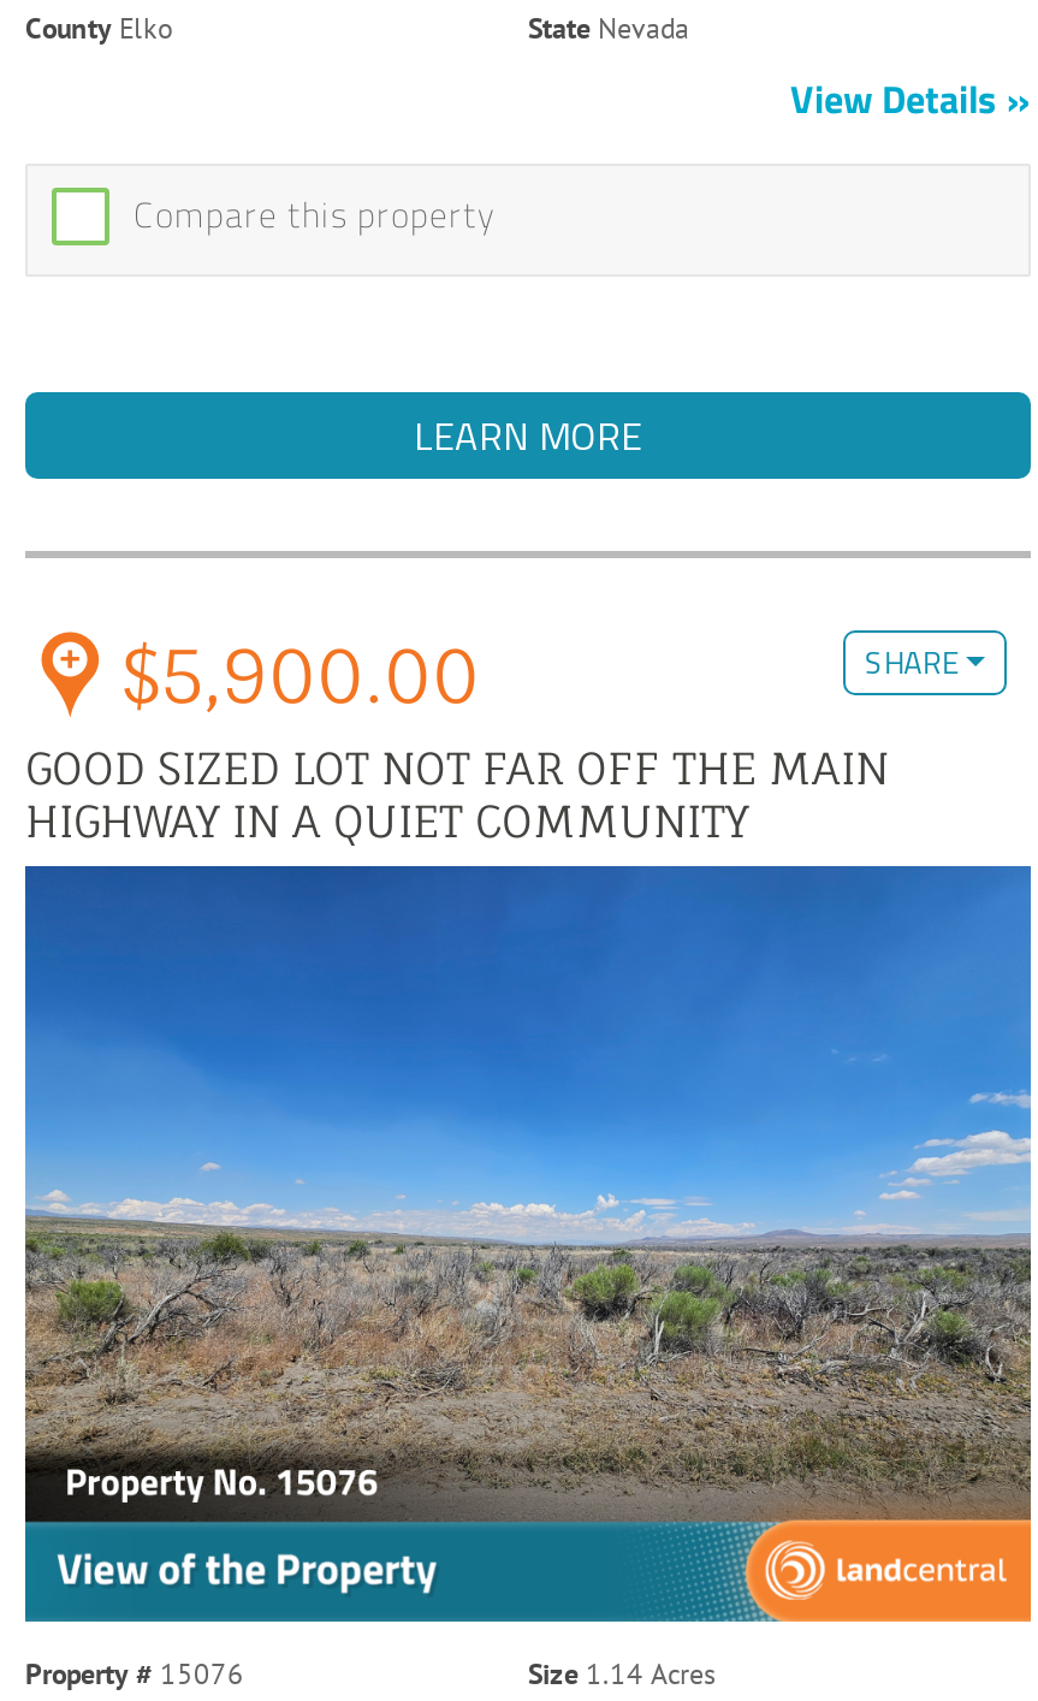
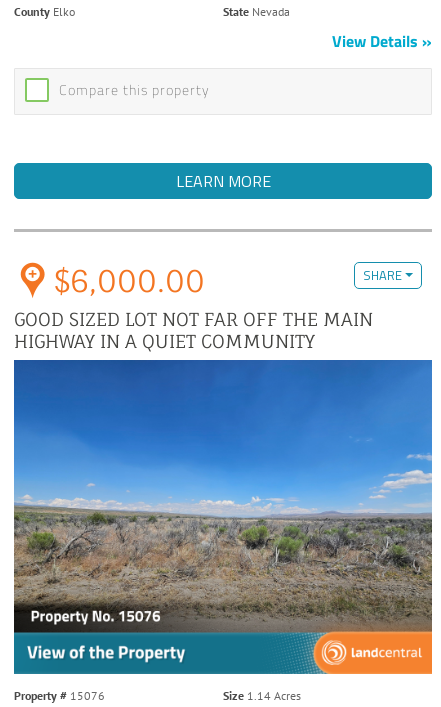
- $5,900.00
+ $6,000.00
